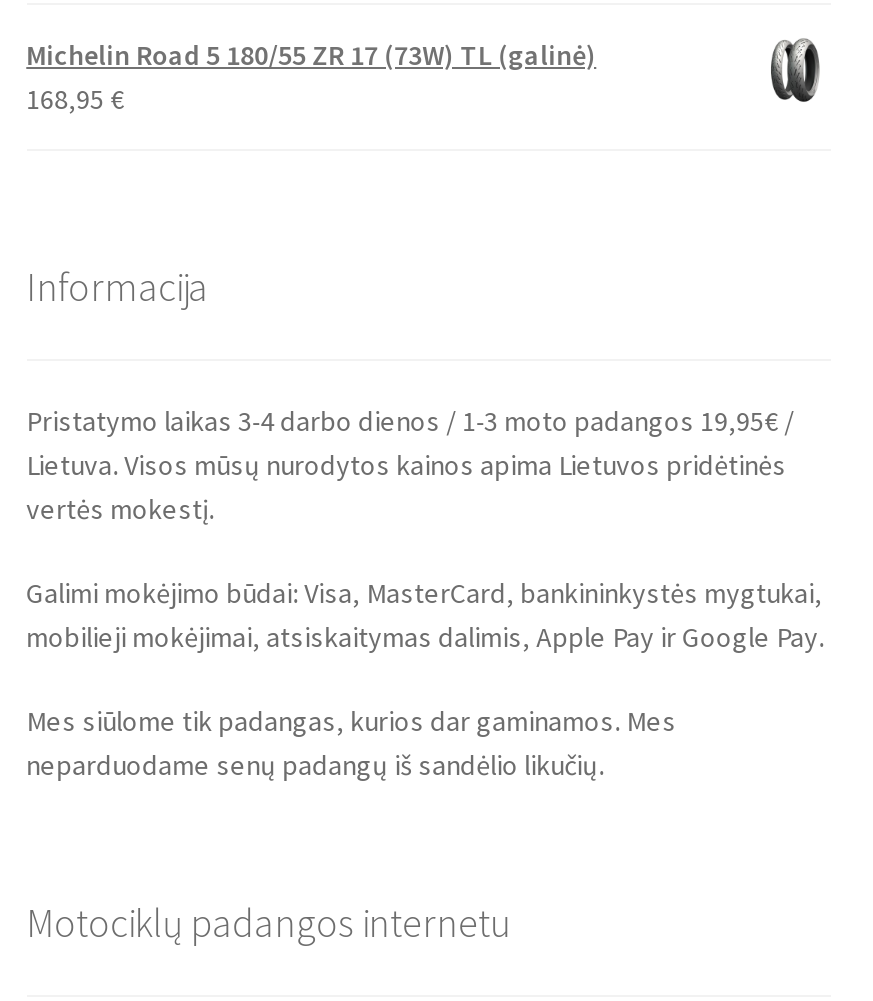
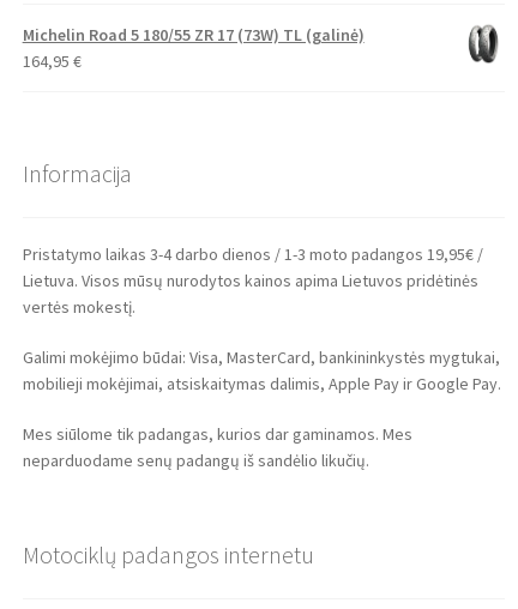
- 168,95 €
+ 164,95 €
